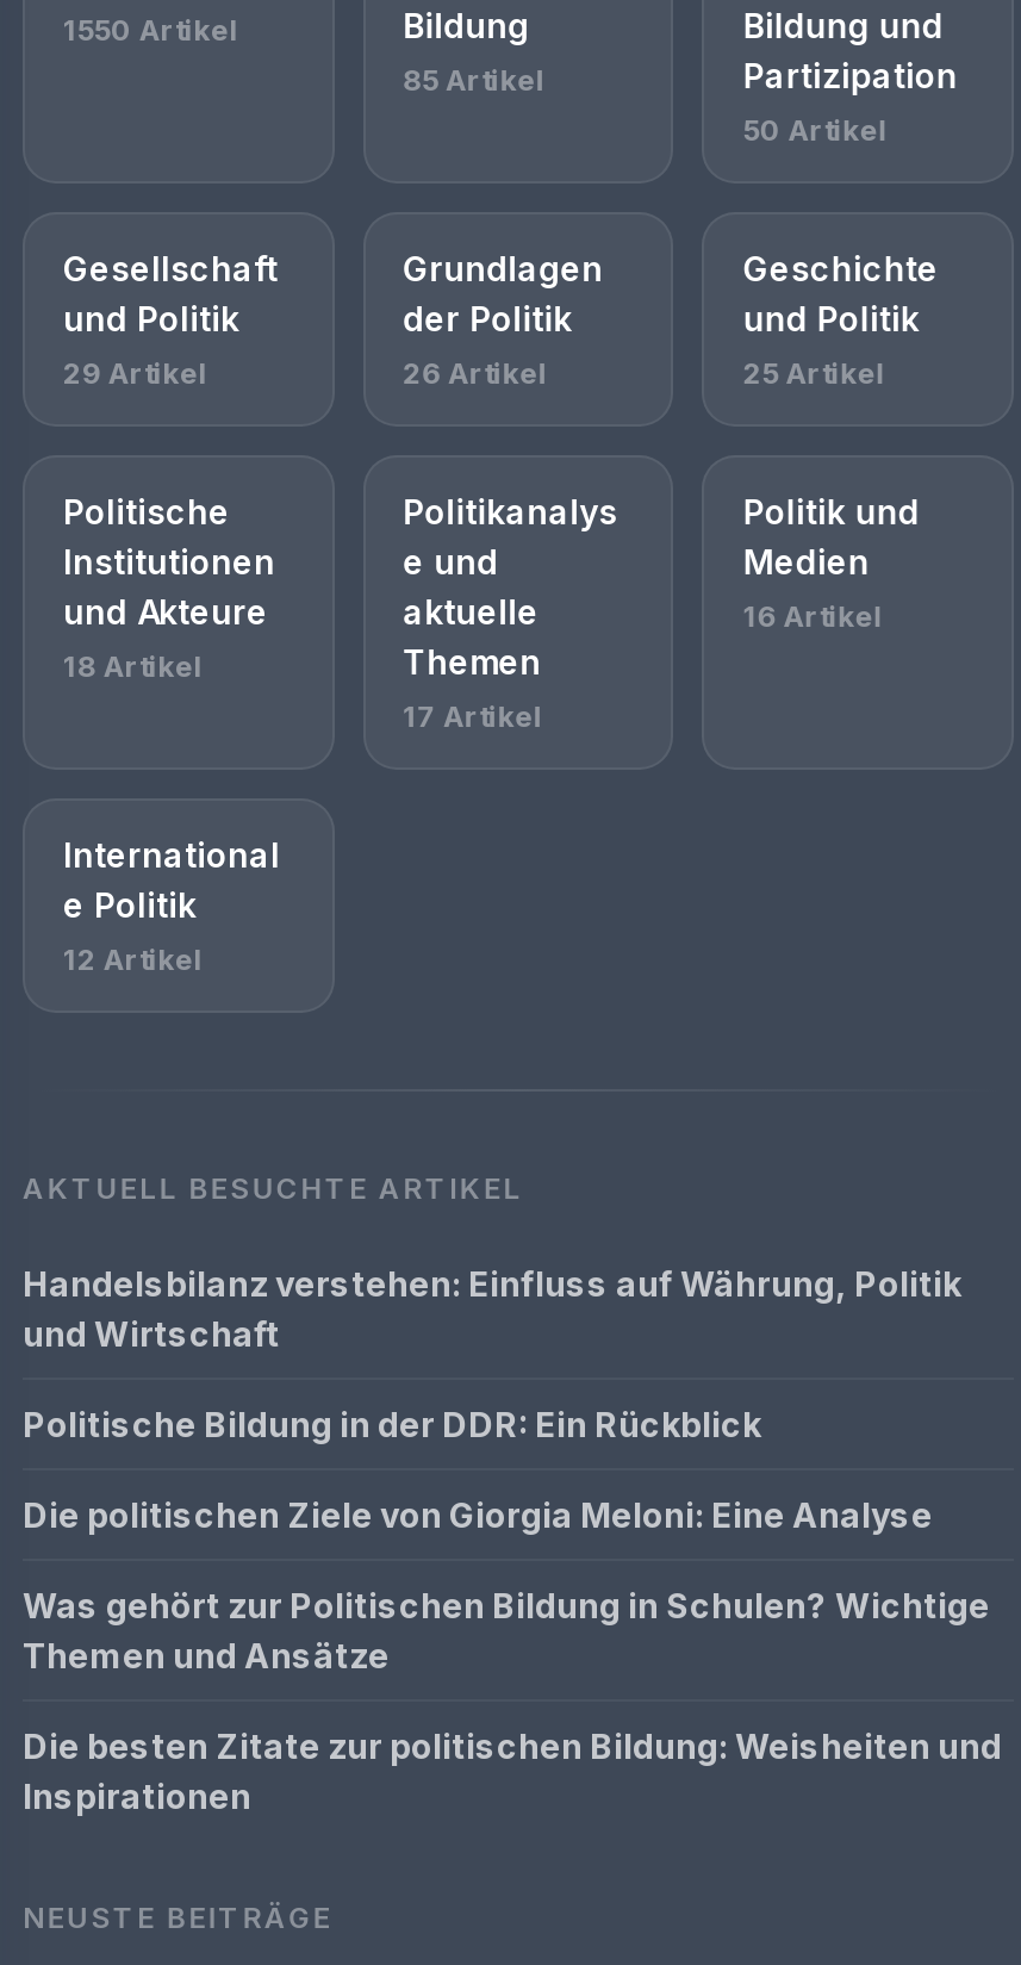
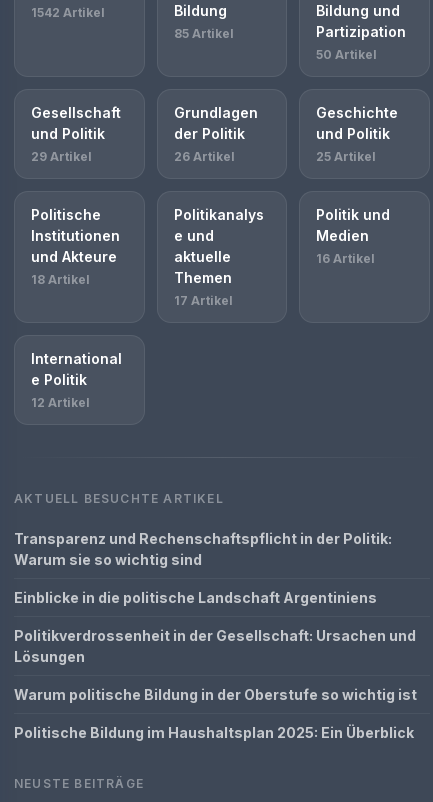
- 1550 Artikel
+ 1542 Artikel

- Handelsbilanz verstehen: Einfluss auf Währung, Politik
- und Wirtschaft
+ Transparenz und Rechenschaftspflicht in der Politik:
+ Warum sie so wichtig sind

- Politische Bildung in der DDR: Ein Rückblick
+ Einblicke in die politische Landschaft Argentiniens

- Die politischen Ziele von Giorgia Meloni: Eine Analyse
+ Politikverdrossenheit in der Gesellschaft: Ursachen und
+ Lösungen

- Was gehört zur Politischen Bildung in Schulen? Wichtige
- Themen und Ansätze
+ Warum politische Bildung in der Oberstufe so wichtig ist

- Die besten Zitate zur politischen Bildung: Weisheiten und
- Inspirationen
+ Politische Bildung im Haushaltsplan 2025: Ein Überblick
